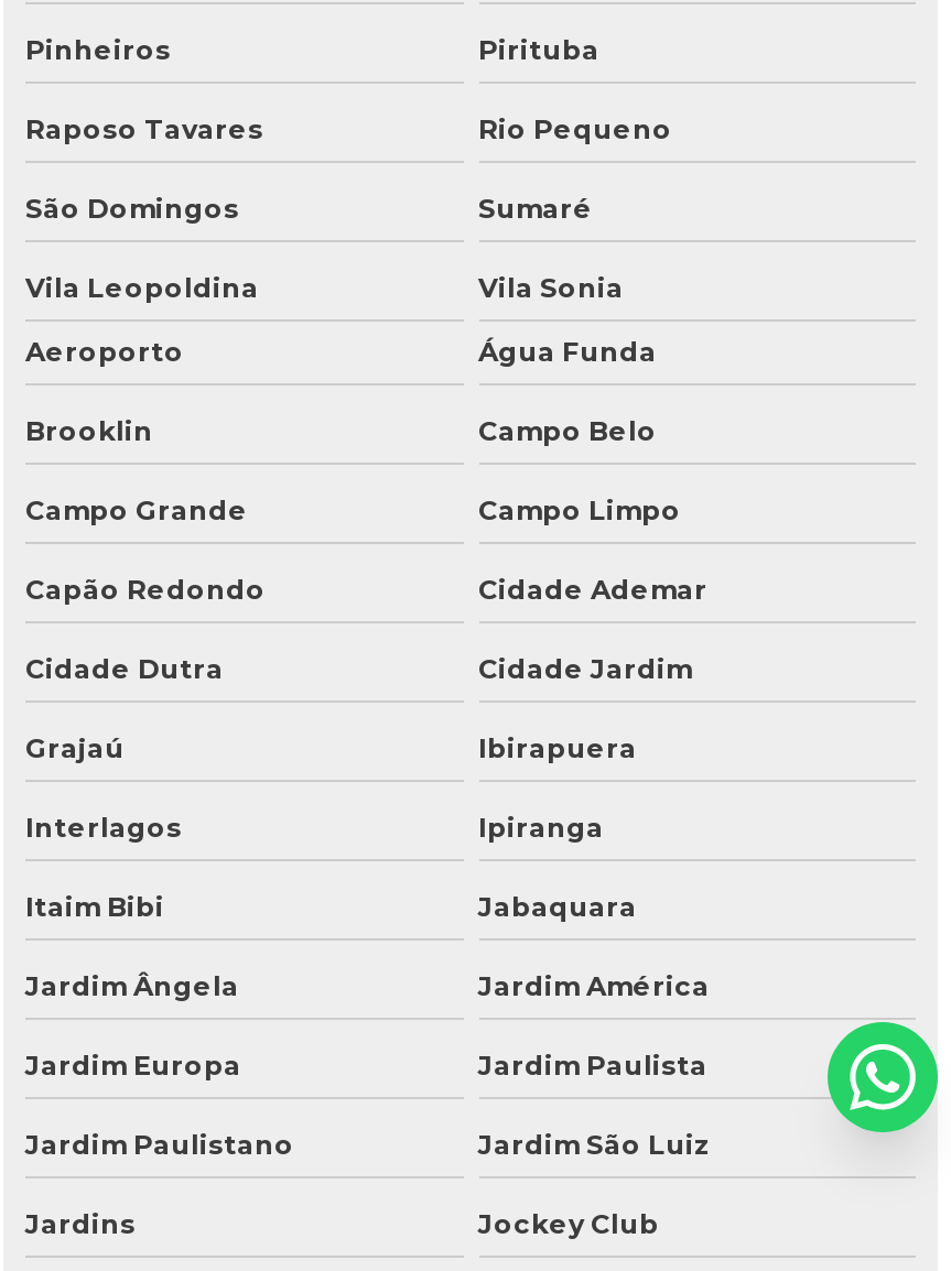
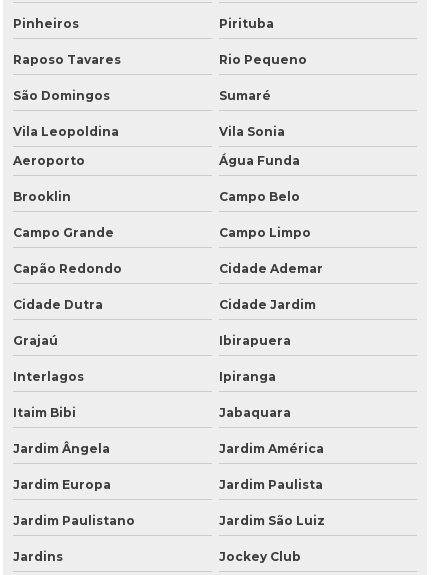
- [image]
